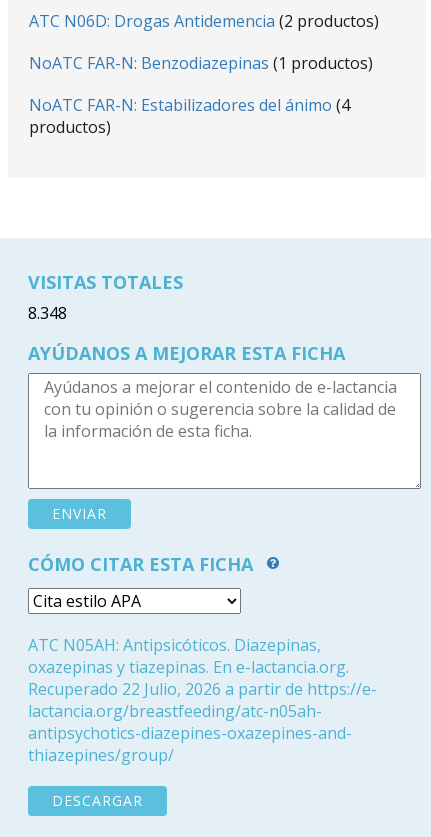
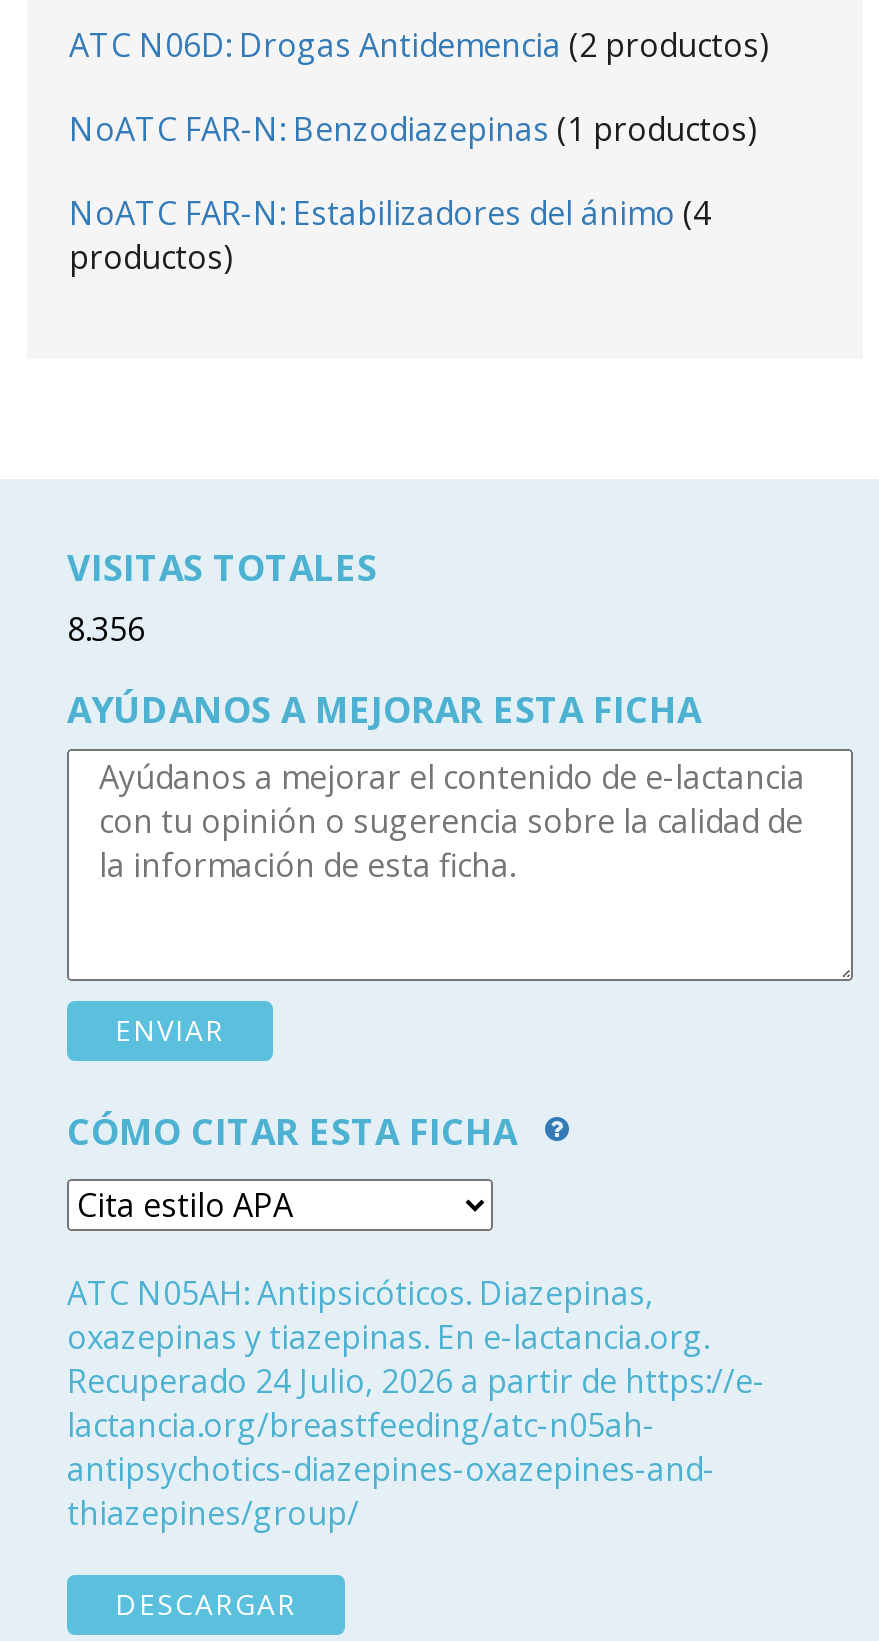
- 8.348
+ 8.356

- Recuperado 22 Julio, 2026 a partir de https://e-
+ Recuperado 24 Julio, 2026 a partir de https://e-
